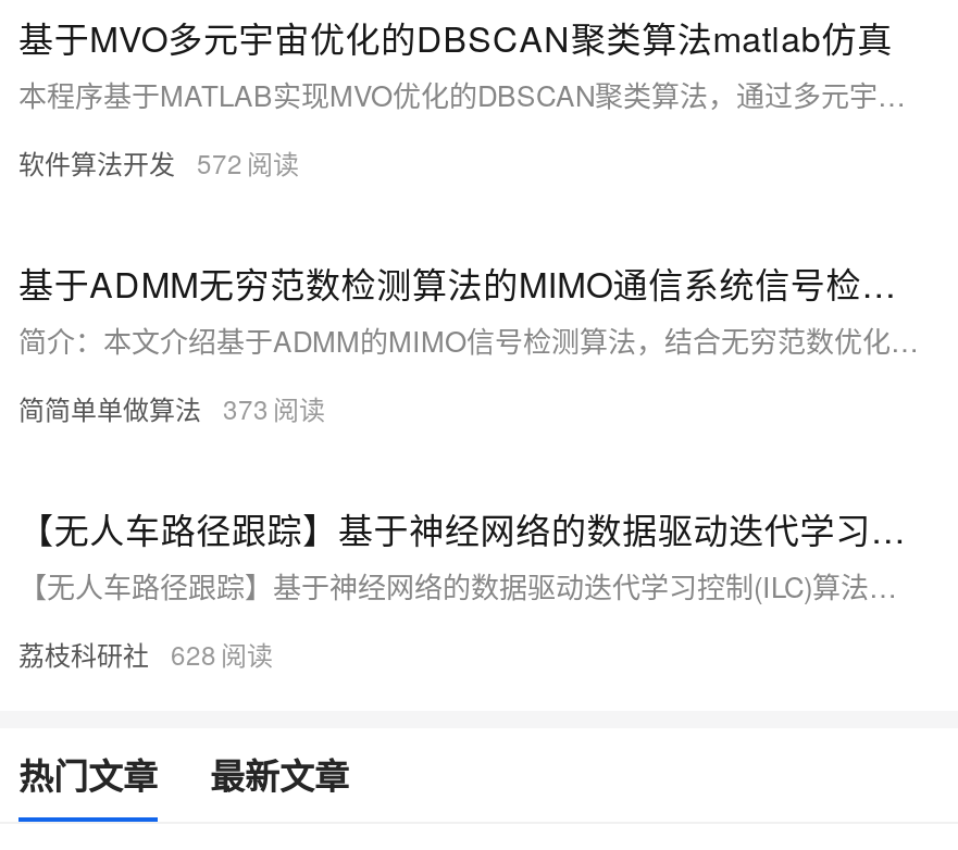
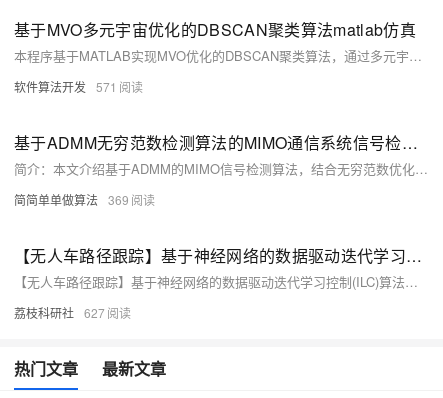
- 软件算法开发 572
+ 软件算法开发 571

- 简简单单做算法 373
+ 简简单单做算法 369

- 荔枝科研社 628
+ 荔枝科研社 627
